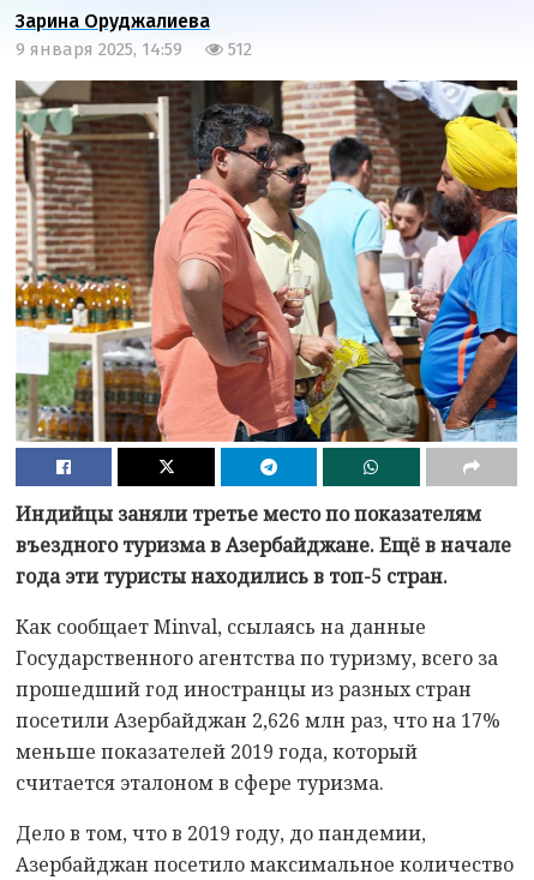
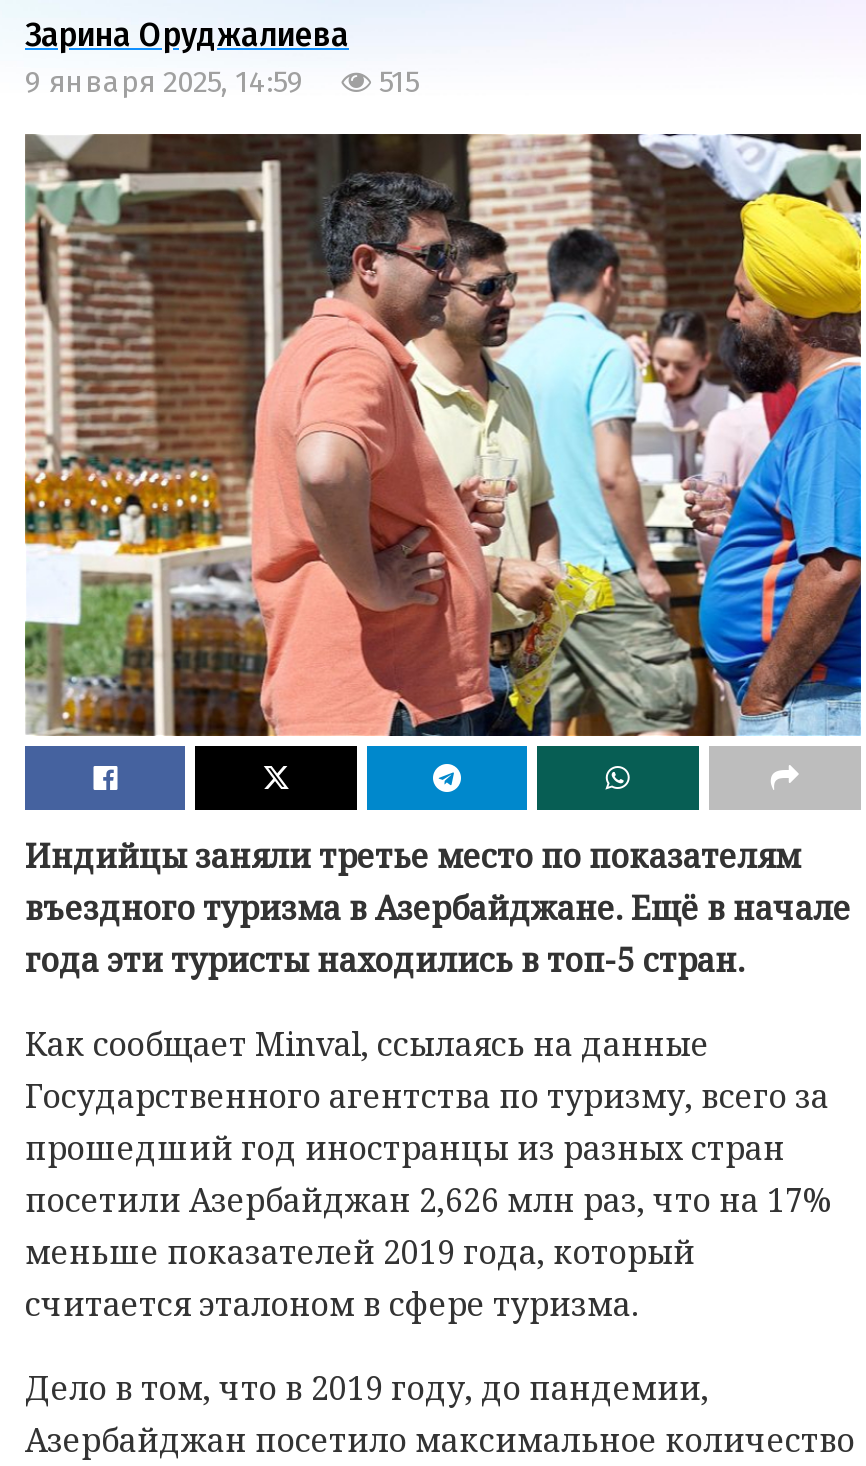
- 9 января 2025, 14:59 512
+ 9 января 2025, 14:59 515
